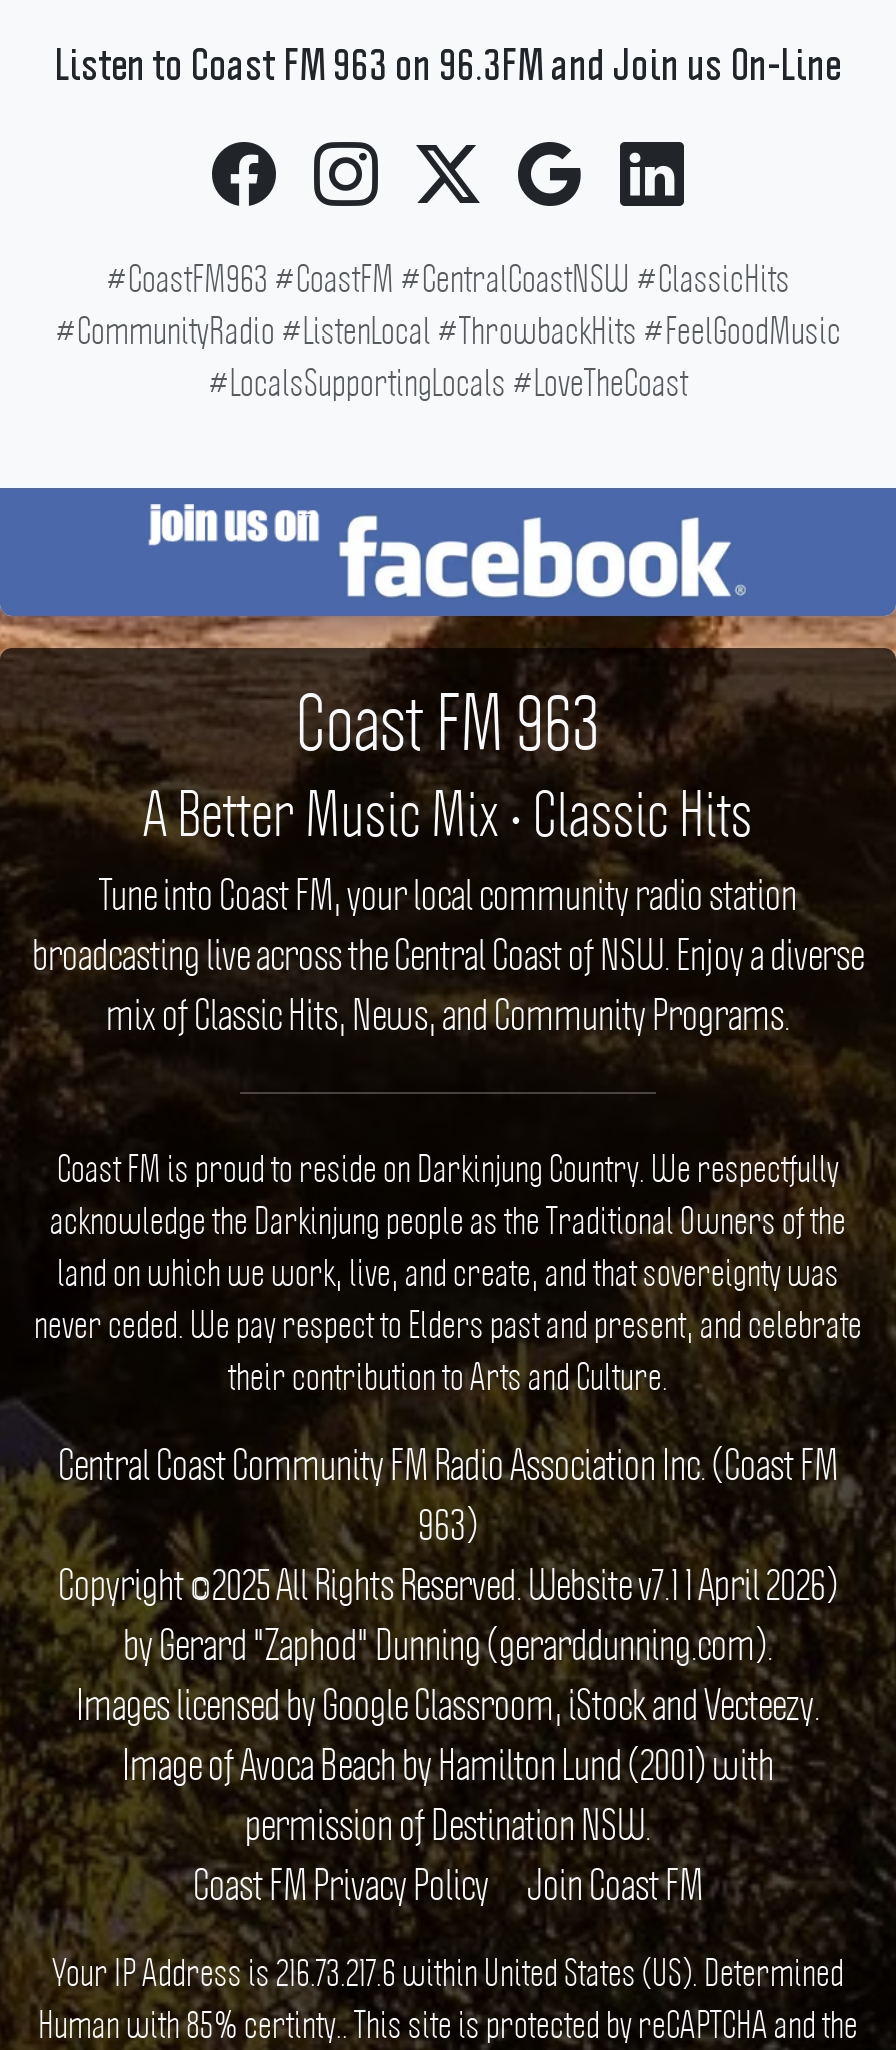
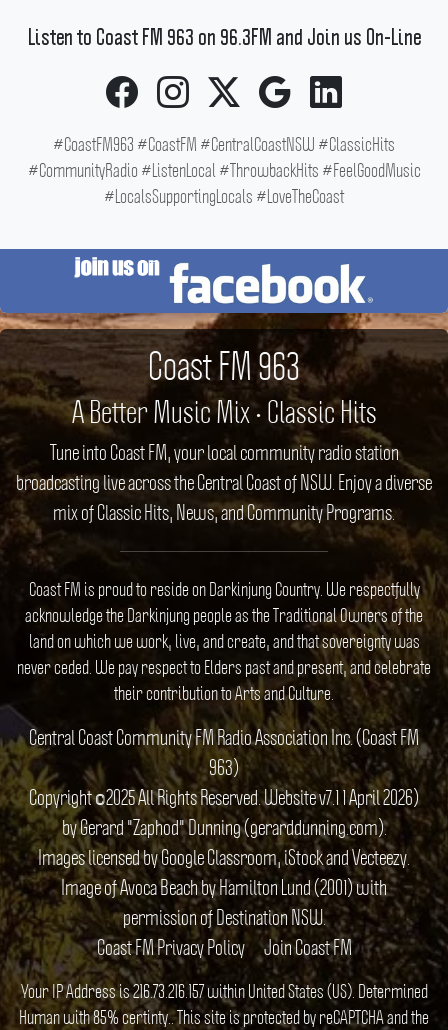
- Your IP Address is 216.73.217.6 within United States (US). Determined
+ Your IP Address is 216.73.216.157 within United States (US). Determined
